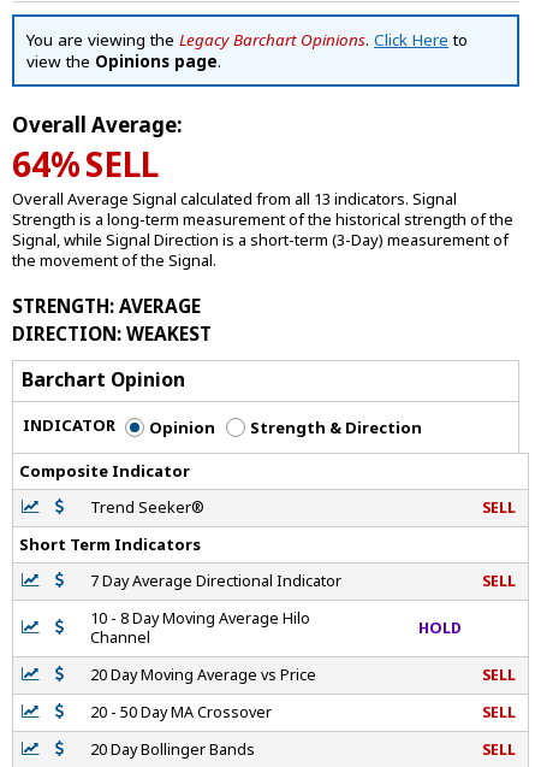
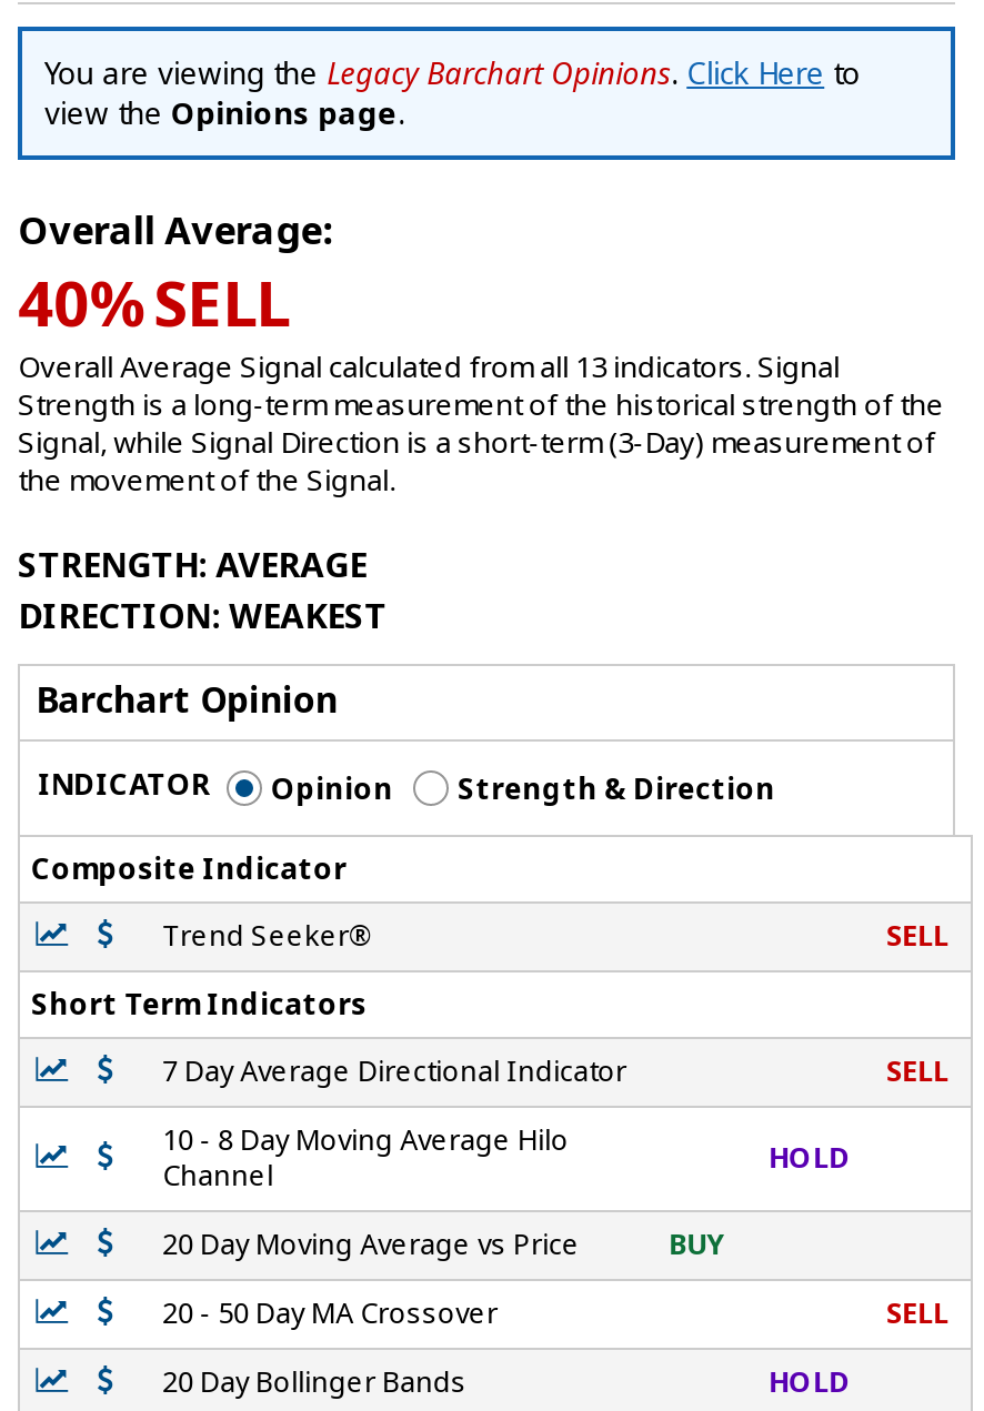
- 64% SELL
+ 40% SELL

- SELL
+ BUY

- SELL
+ HOLD
